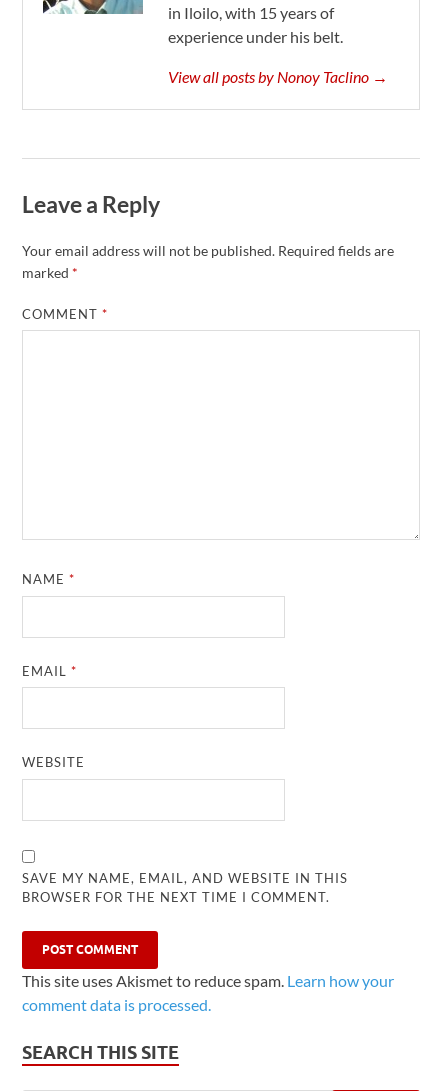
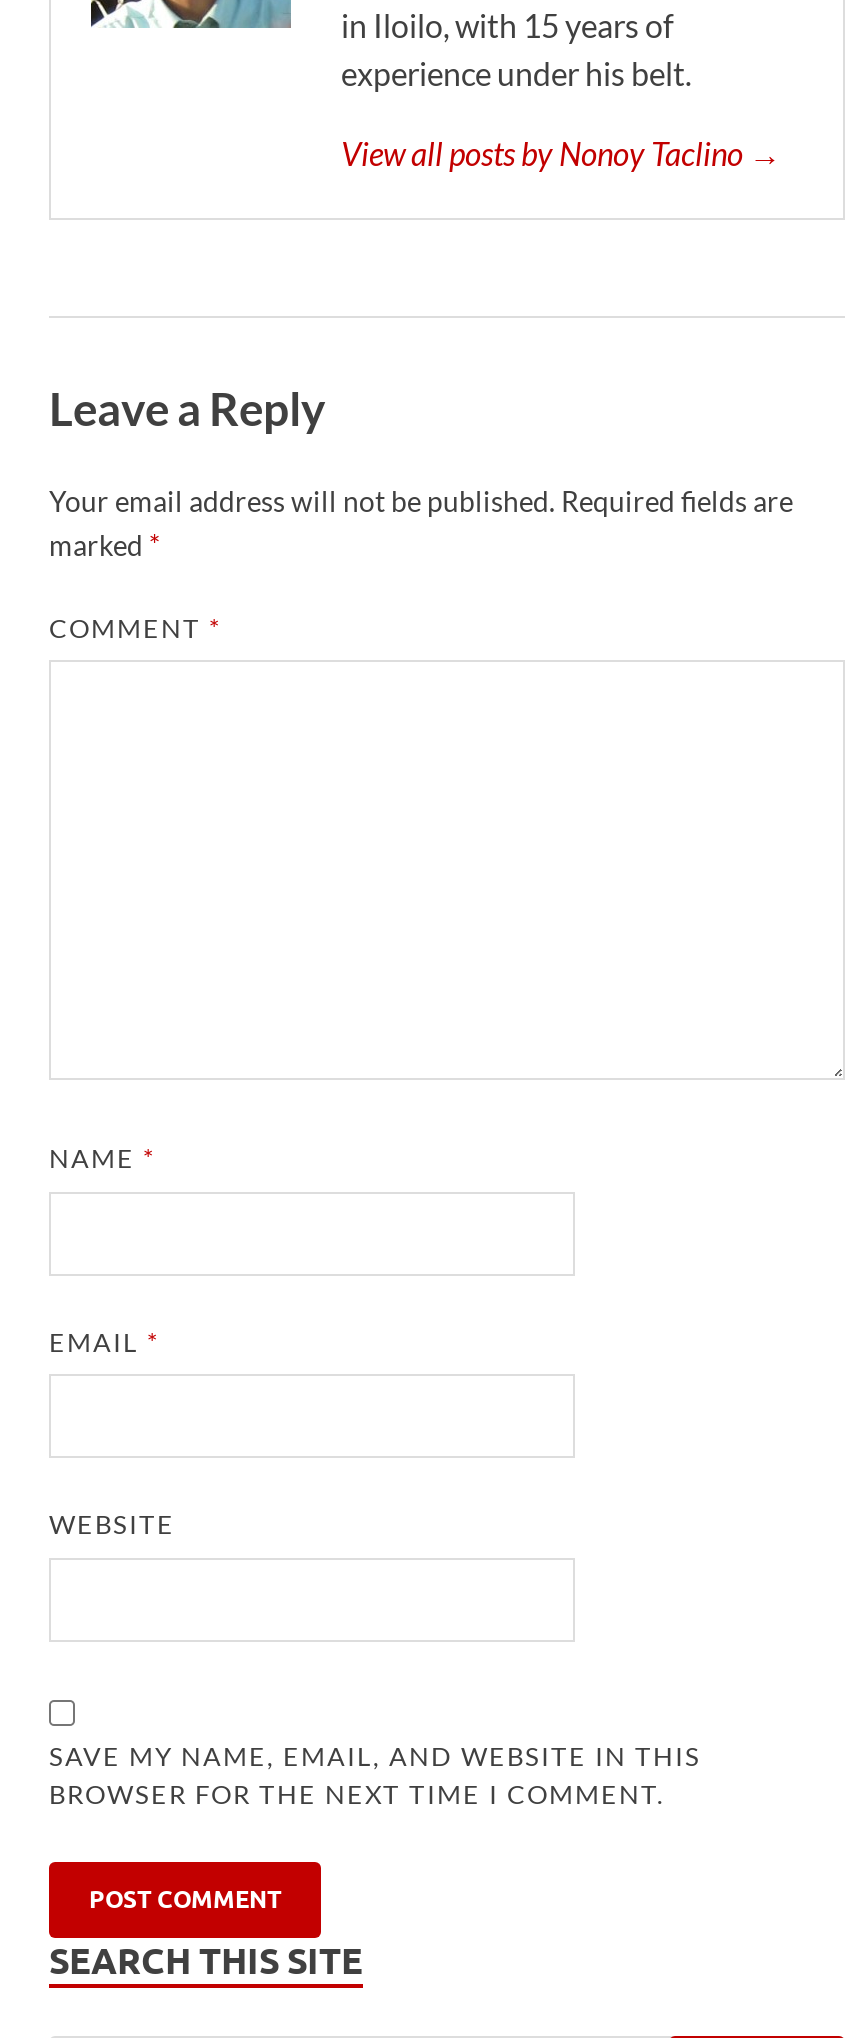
- This site uses Akismet to reduce spam. Learn how your
- comment data is processed.
